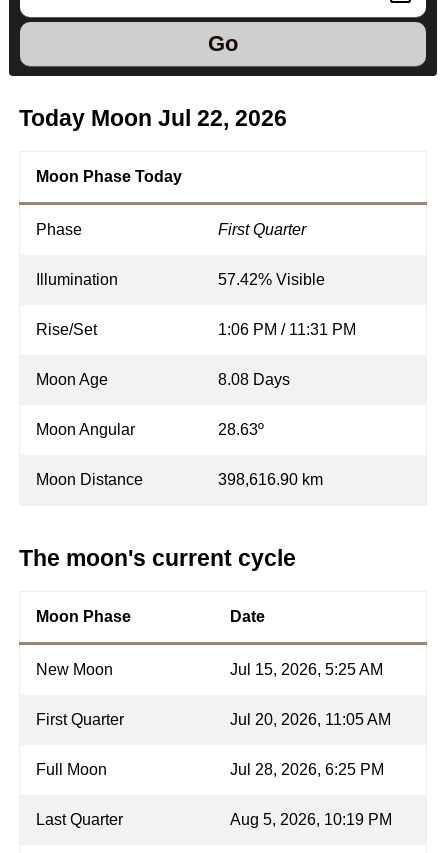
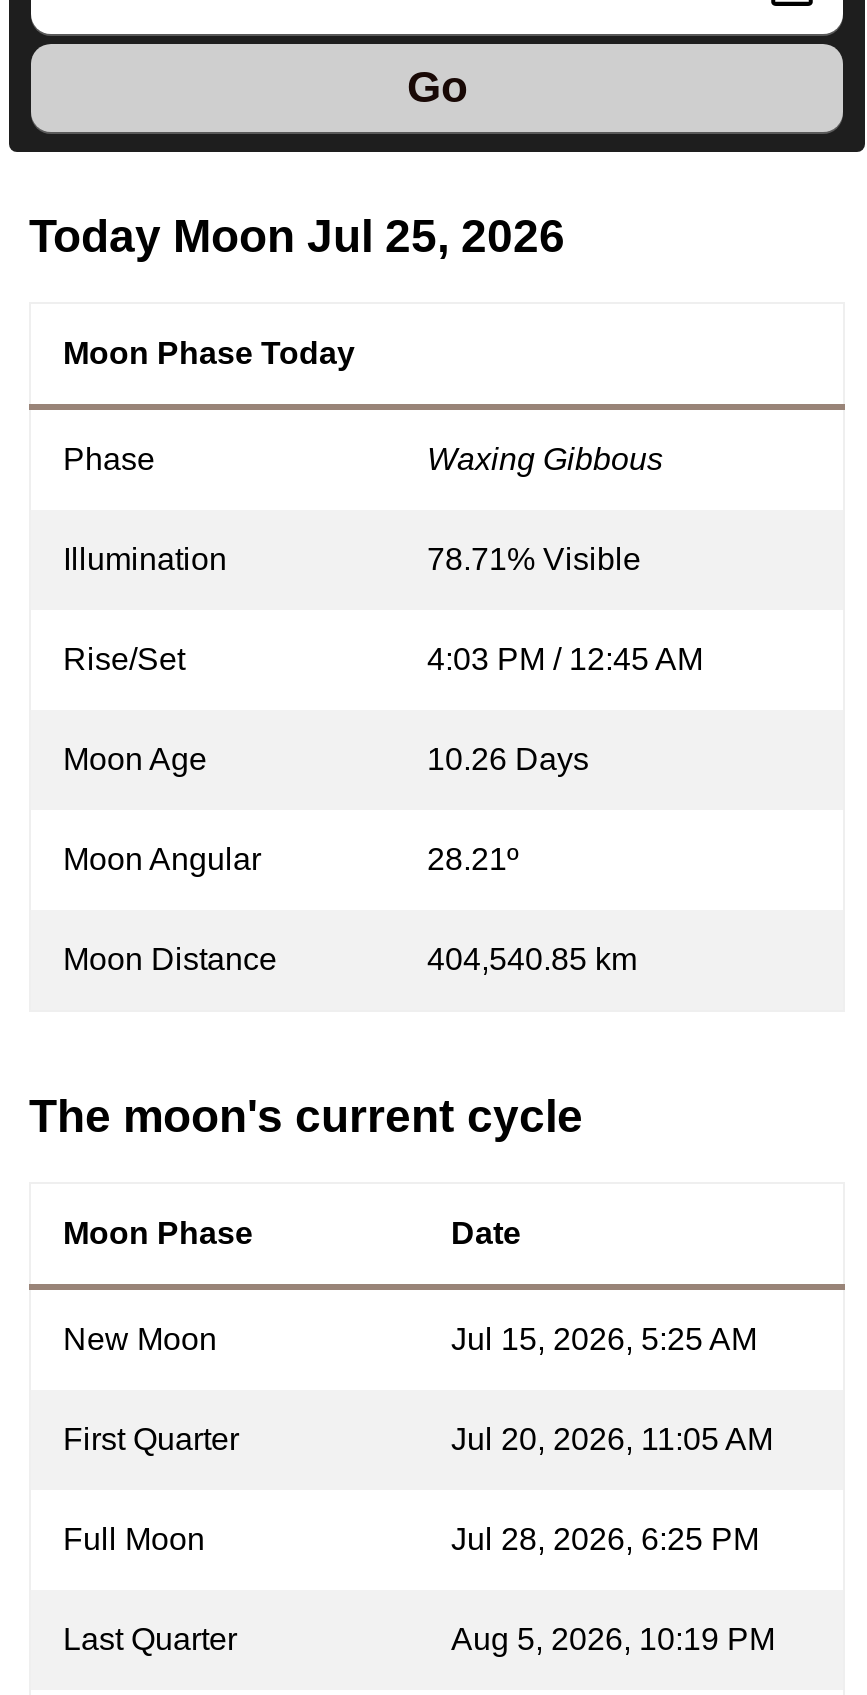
- Today Moon Jul 22, 2026
+ Today Moon Jul 25, 2026

- First Quarter
+ Waxing Gibbous

- 57.42% Visible
+ 78.71% Visible

- 1:06 PM / 11:31 PM
+ 4:03 PM / 12:45 AM

- 8.08 Days
+ 10.26 Days

- 28.63º
+ 28.21º

- 398,616.90 km
+ 404,540.85 km
